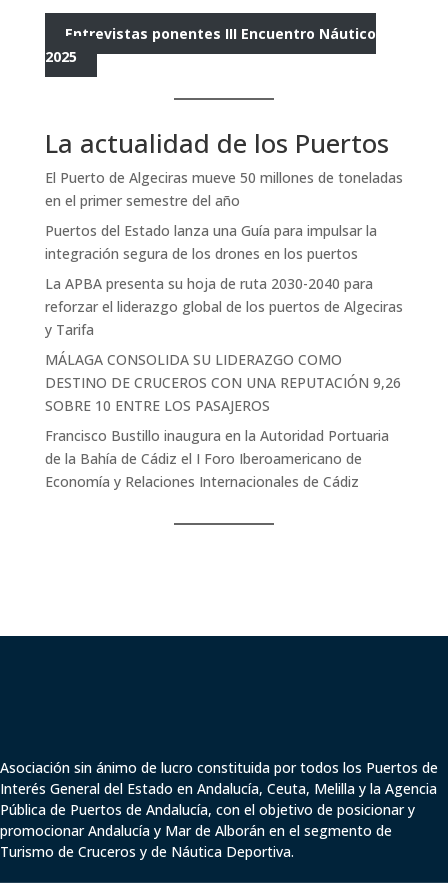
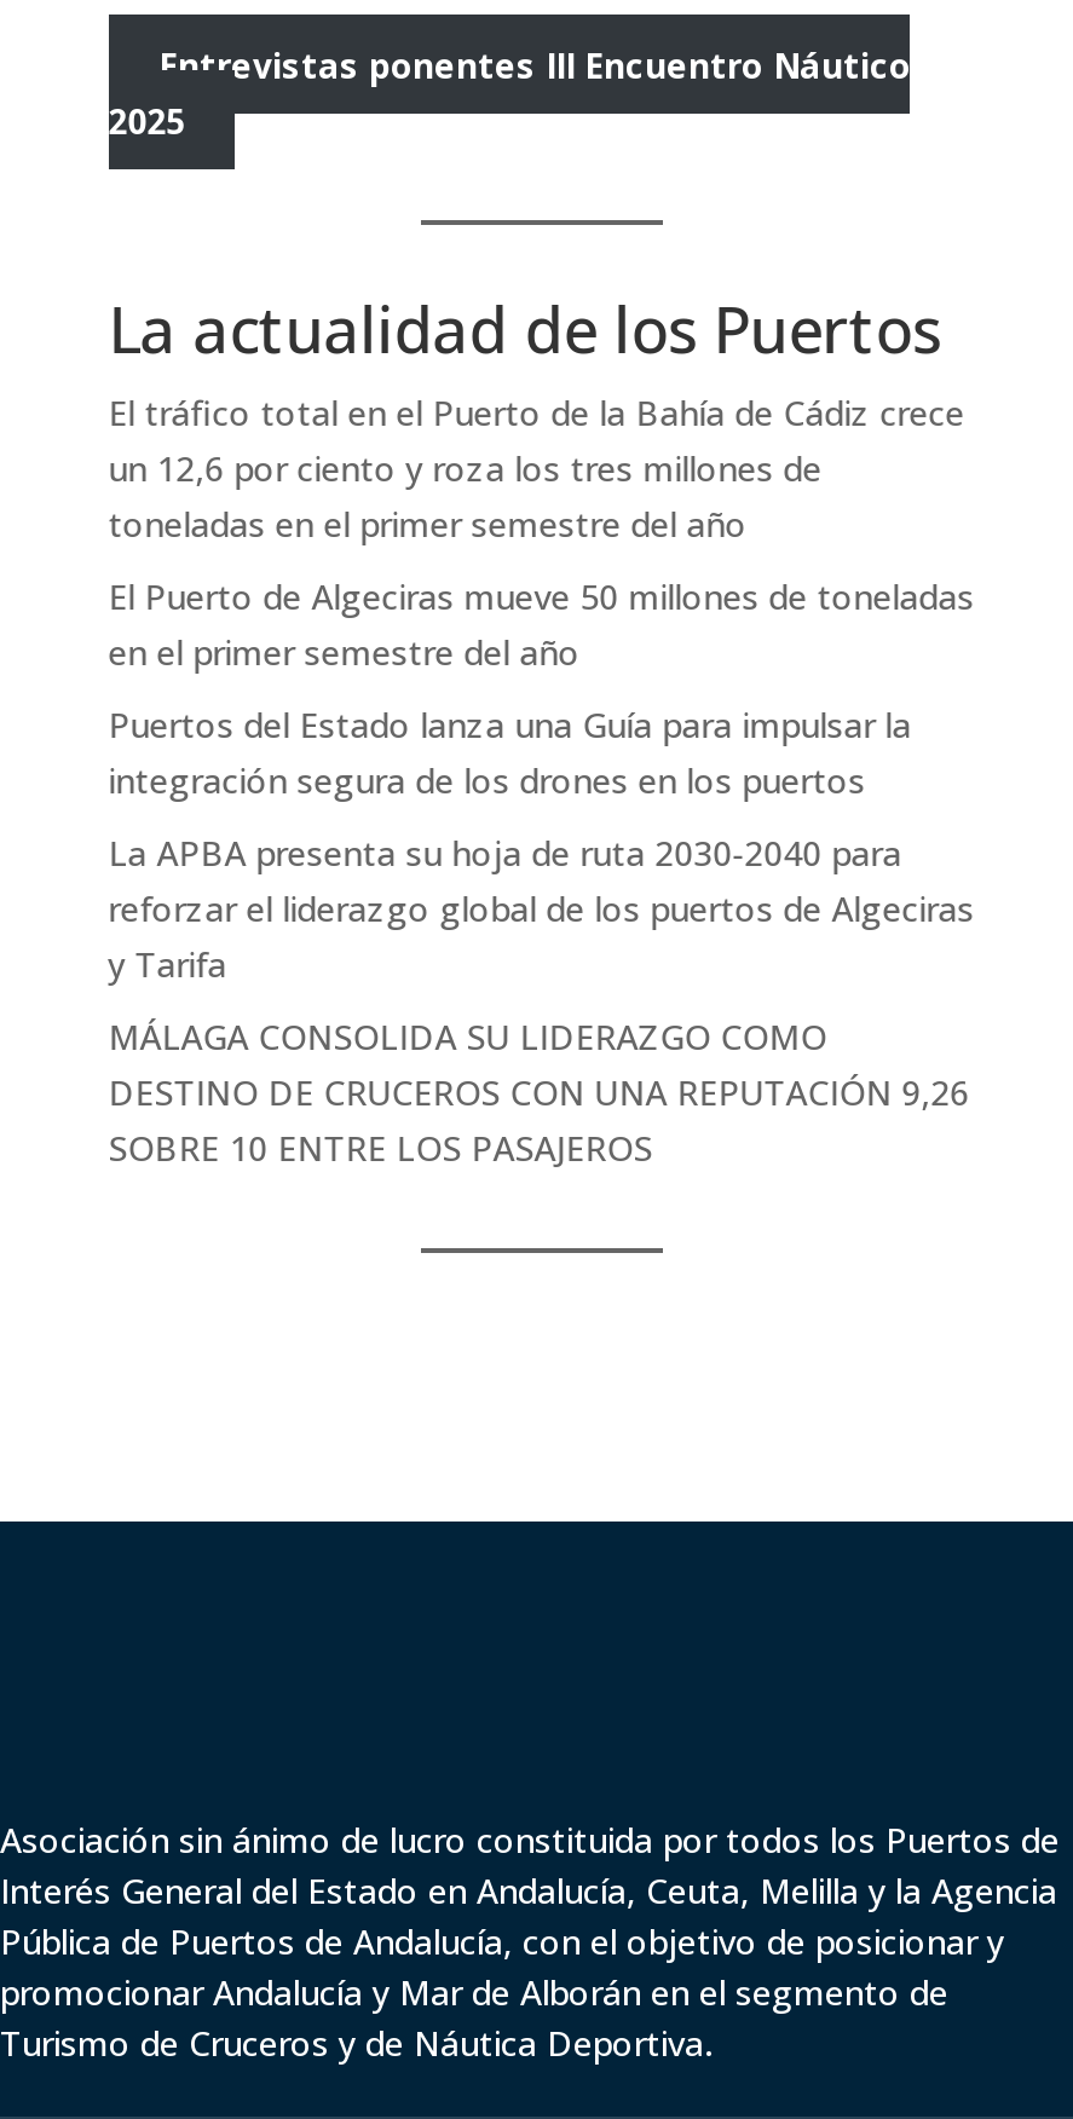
+ El tráfico total en el Puerto de la Bahía de Cádiz crece
+ un 12,6 por ciento y roza los tres millones de
+ toneladas en el primer semestre del año

moved down: El Puerto de Algeciras mueve 50 millones de toneladas | en el primer semestre del año | Puertos del Estado lanza una Guía para impulsar la | ... | DESTINO DE CRUCEROS CON UNA REPUTACIÓN 9,26 | SOBRE 10 ENTRE LOS PASAJEROS

- Francisco Bustillo inaugura en la Autoridad Portuaria
- de la Bahía de Cádiz el I Foro Iberoamericano de
- Economía y Relaciones Internacionales de Cádiz
